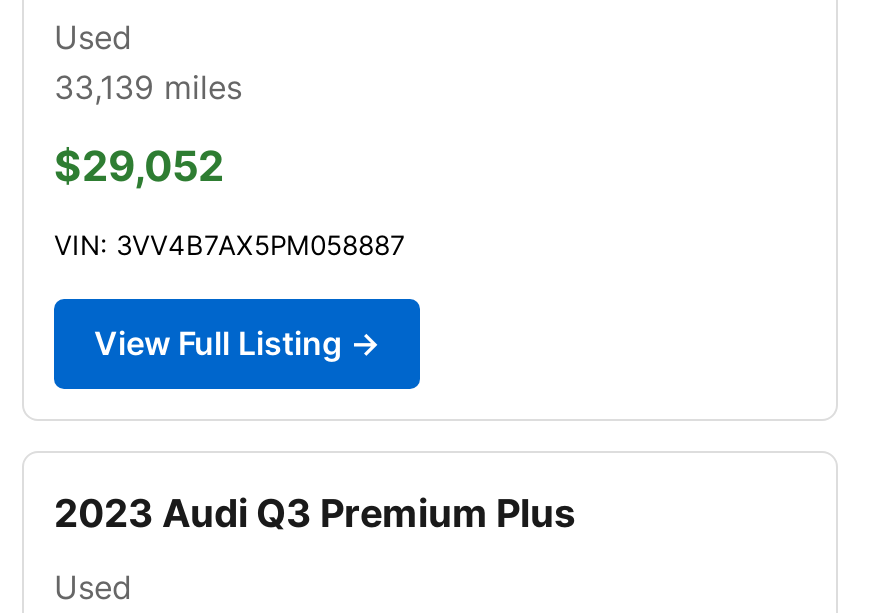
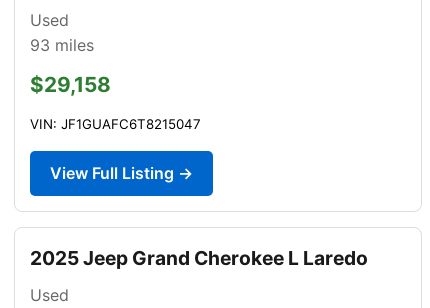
- 33,139 miles
+ 93 miles

- $29,052
+ $29,158

- VIN: 3VV4B7AX5PM058887
+ VIN: JF1GUAFC6T8215047

- 2023 Audi Q3 Premium Plus
+ 2025 Jeep Grand Cherokee L Laredo
